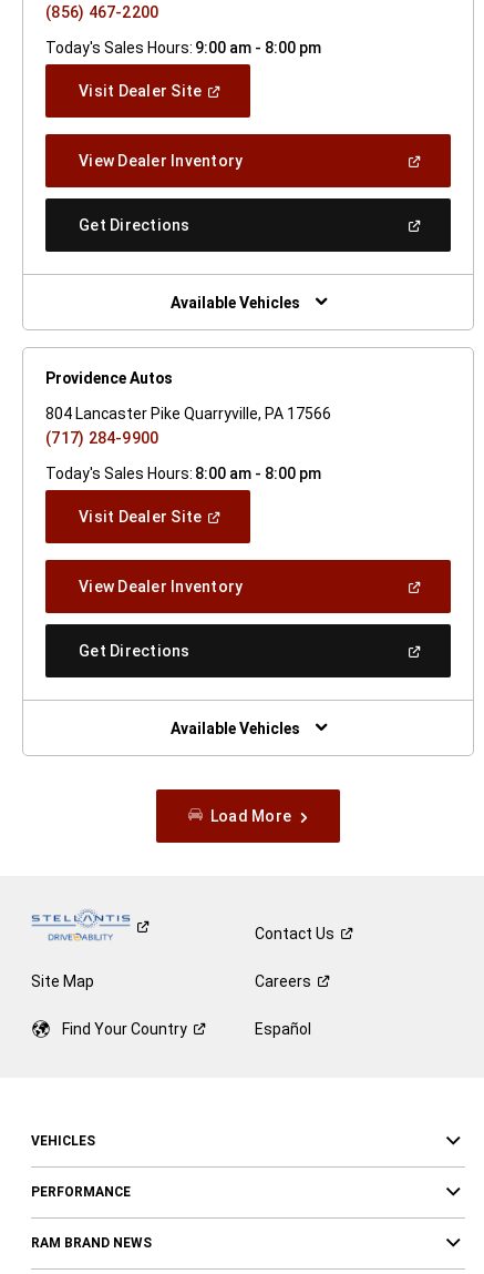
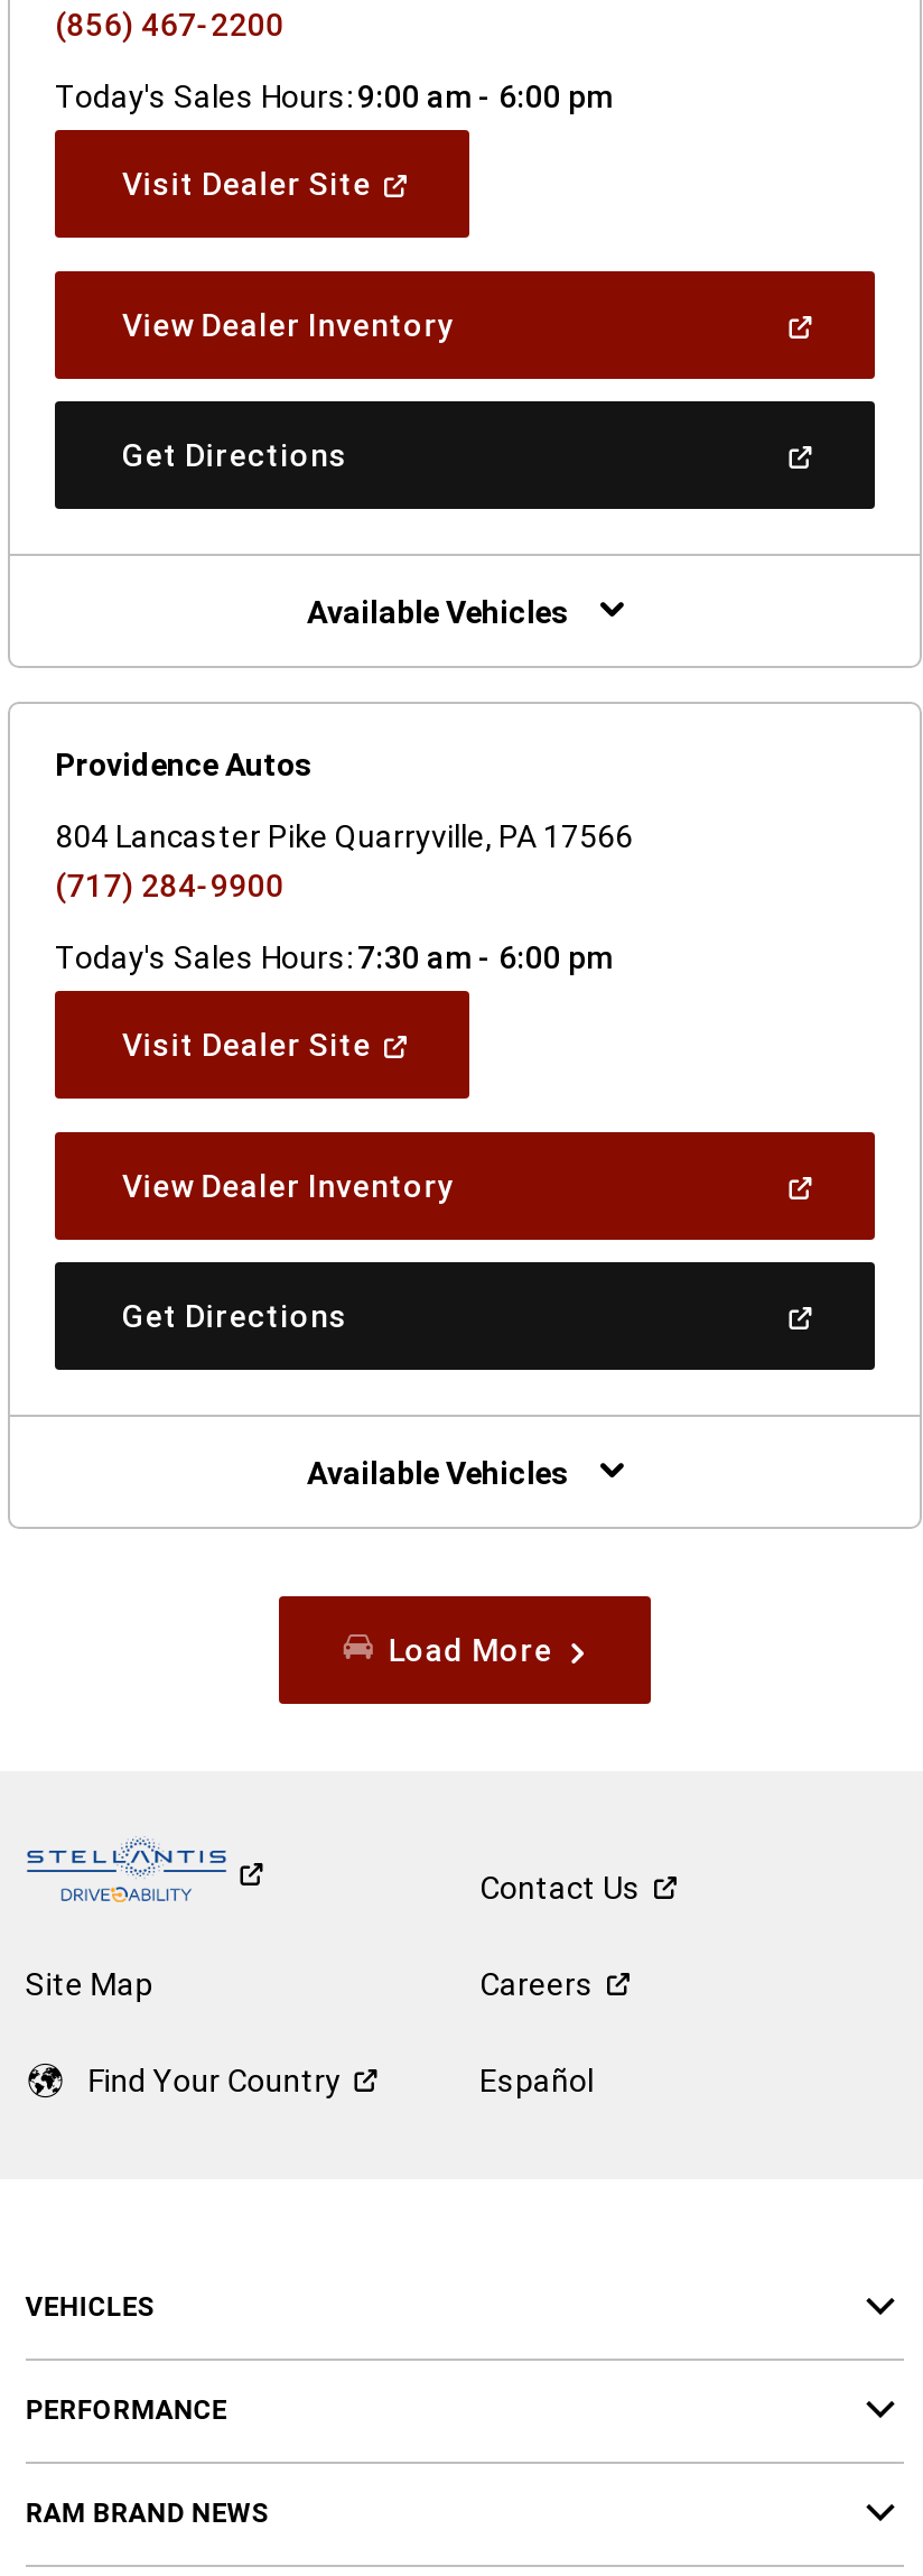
- Today's Sales Hours: 9:00 am - 8:00 pm
+ Today's Sales Hours: 9:00 am - 6:00 pm

- Today's Sales Hours: 8:00 am - 8:00 pm
+ Today's Sales Hours: 7:30 am - 6:00 pm
